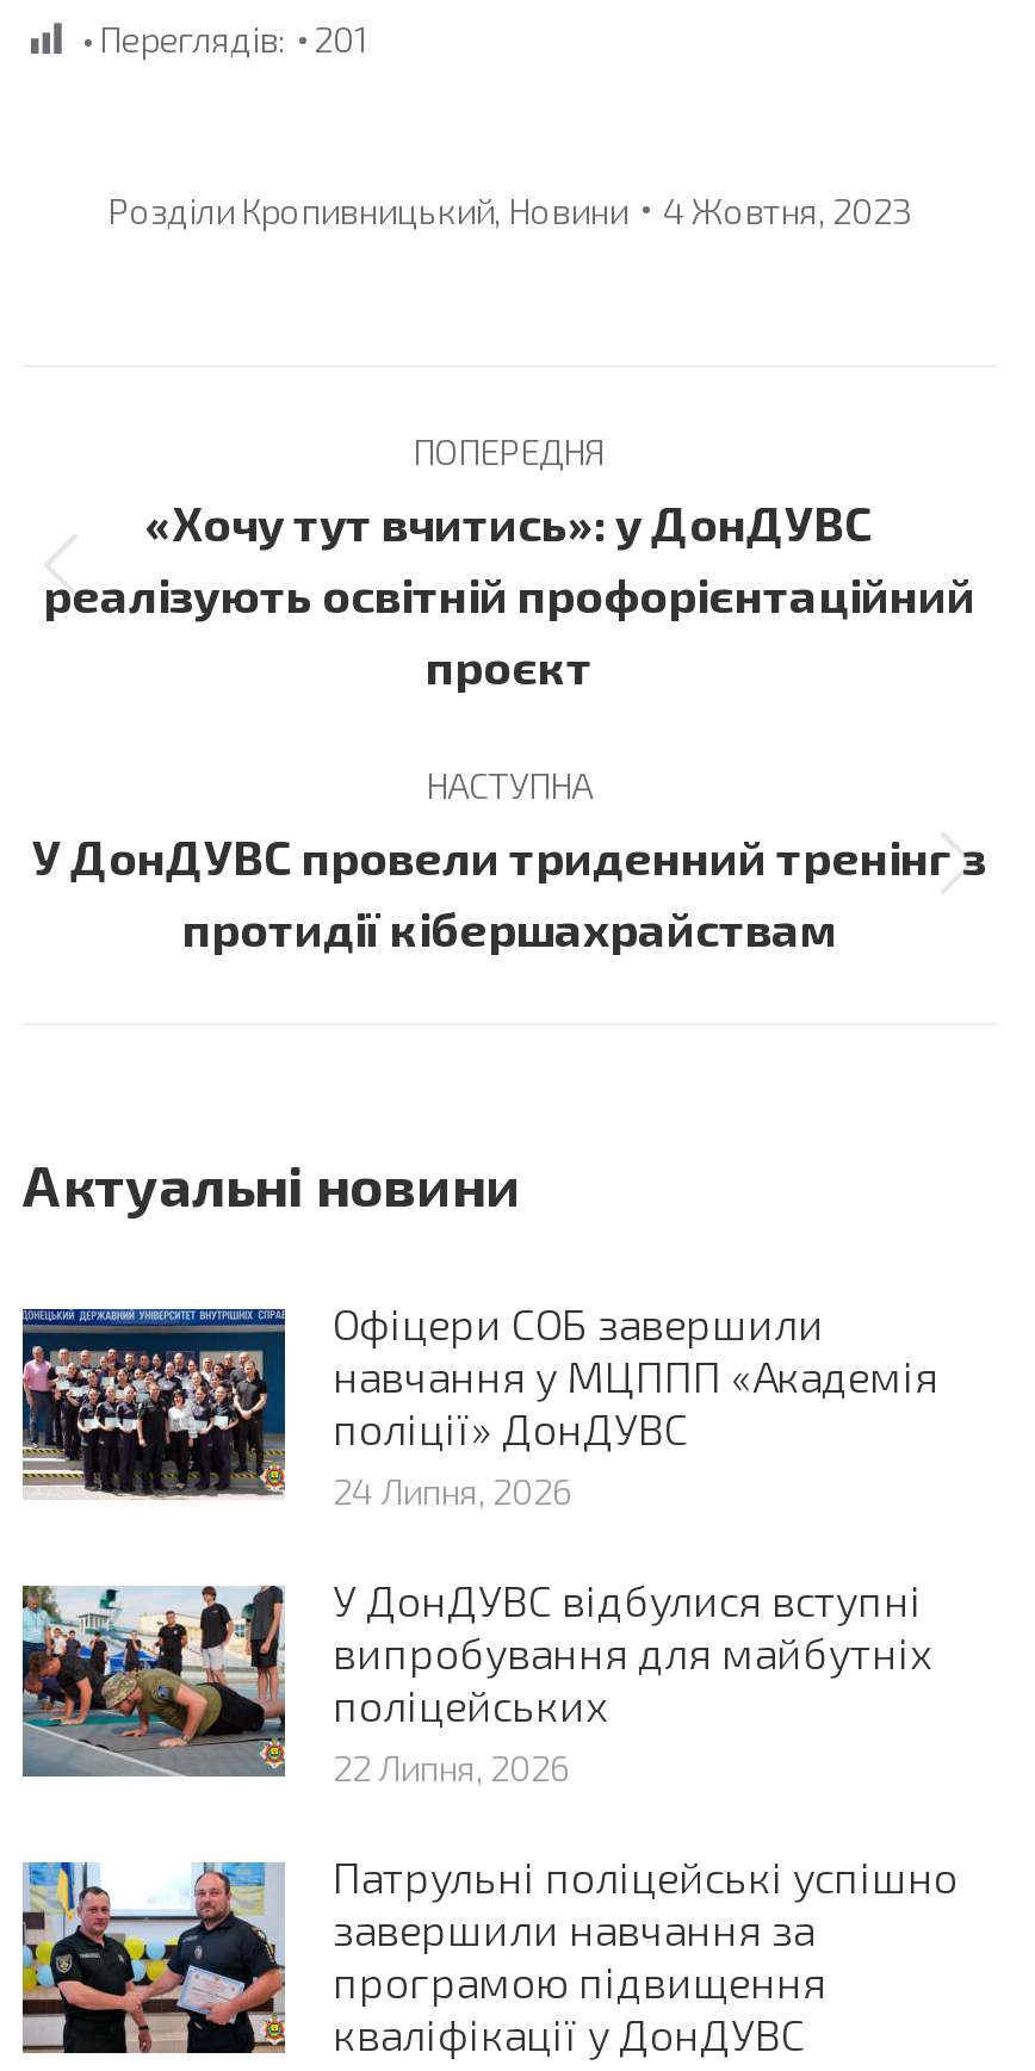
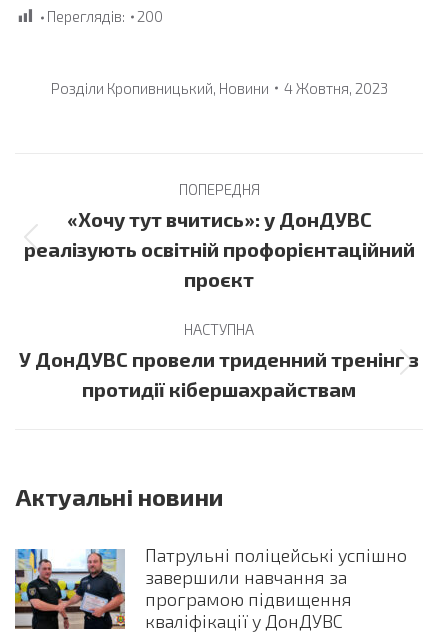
- Переглядів: 201
+ Переглядів: 200

- [image]
- Офіцери СОБ завершили
- навчання у МЦППП «Академія
- поліції» ДонДУВС
- 24 Липня, 2026
- У ДонДУВС відбулися вступні
- випробування для майбутніх
- поліцейських
- 22 Липня, 2026

- [image]
